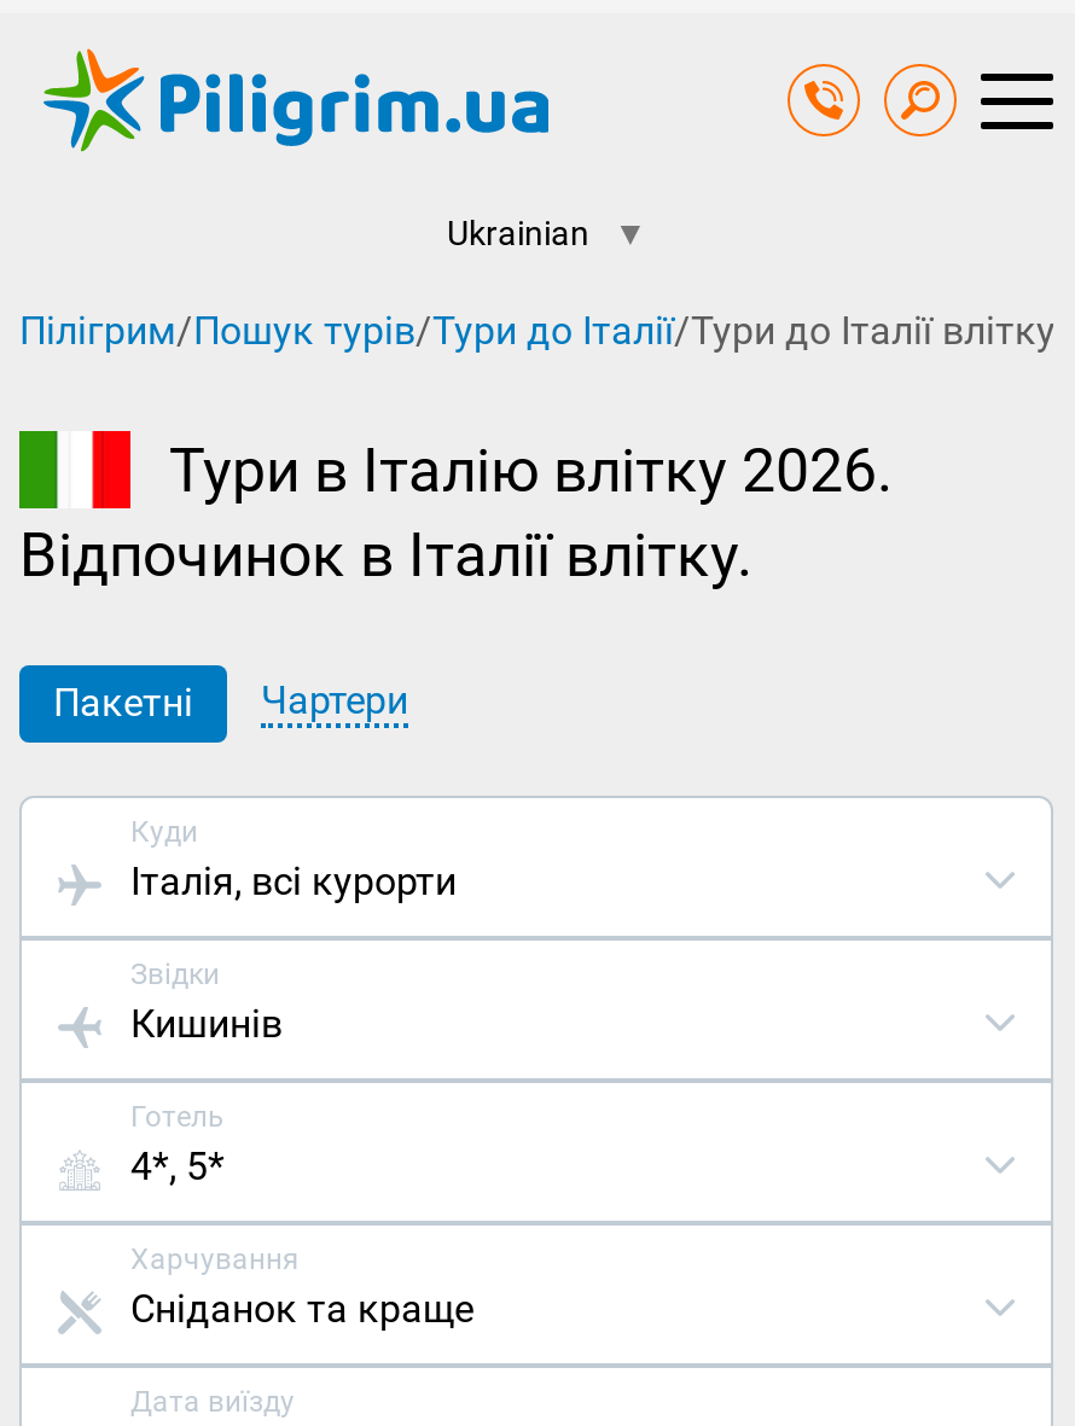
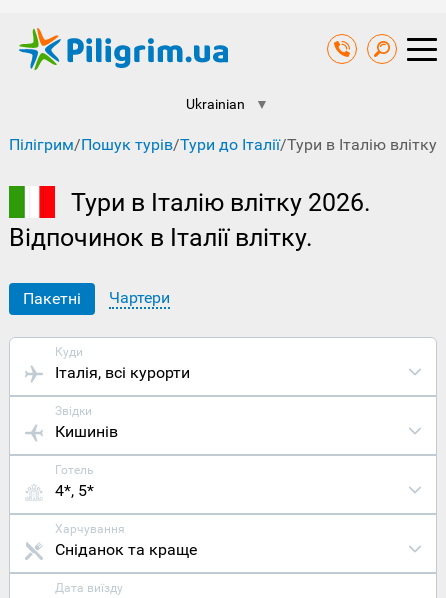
- Пілігрим/Пошук турів/Тури до Італії/Тури до Італії влітку
+ Пілігрим/Пошук турів/Тури до Італії/Тури в Італію влітку
